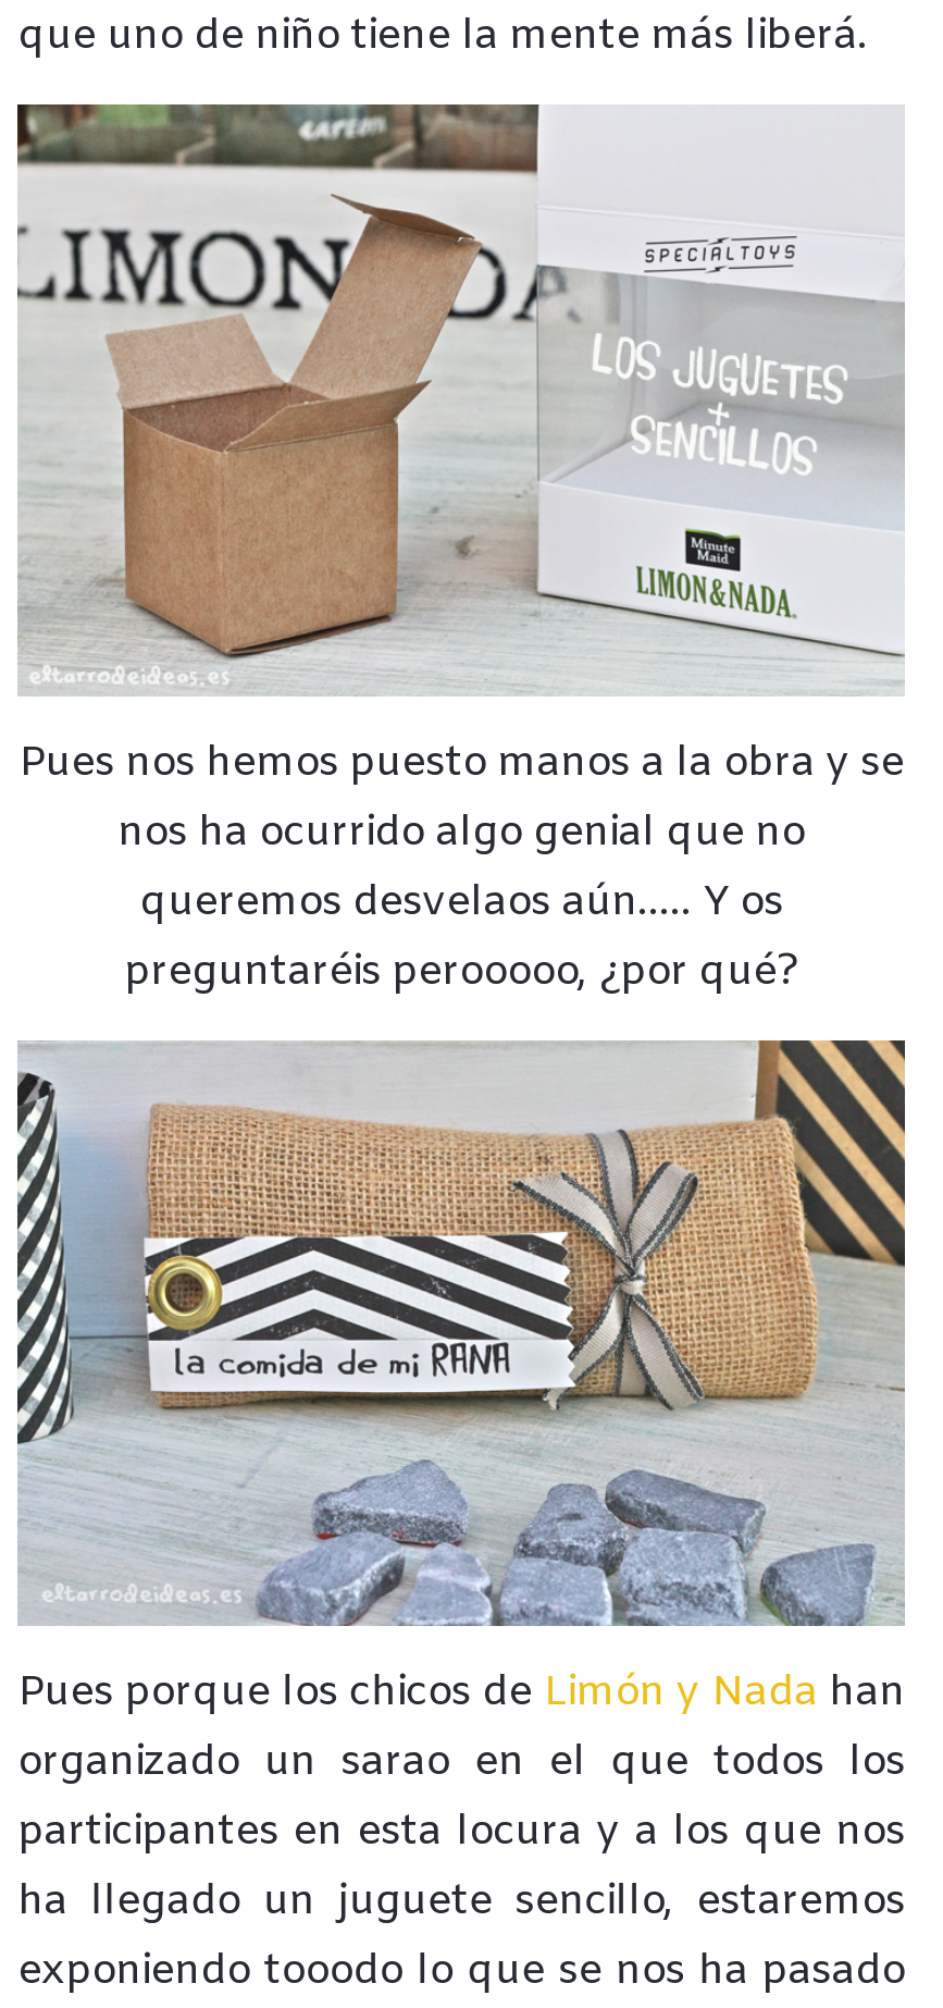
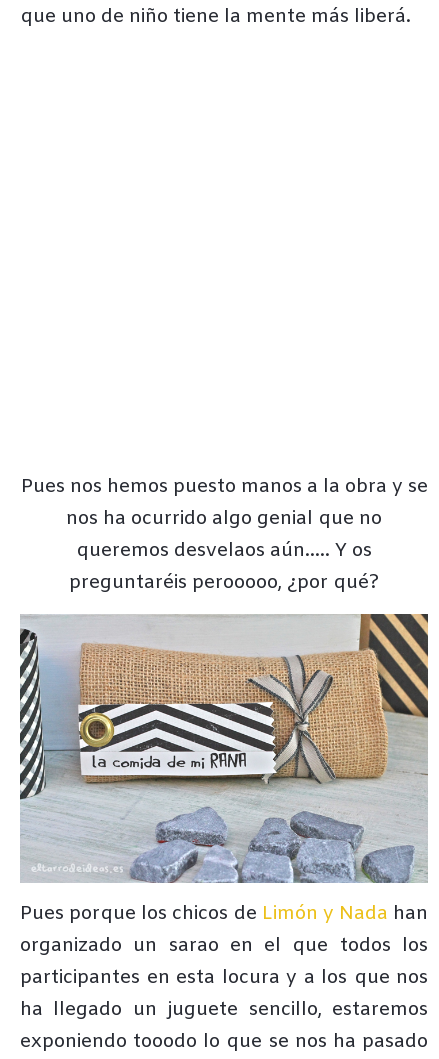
- [image]
